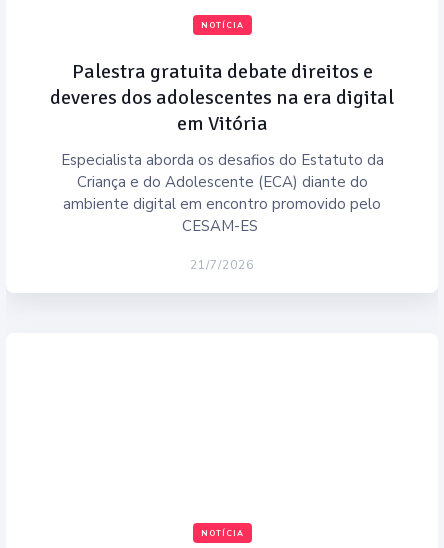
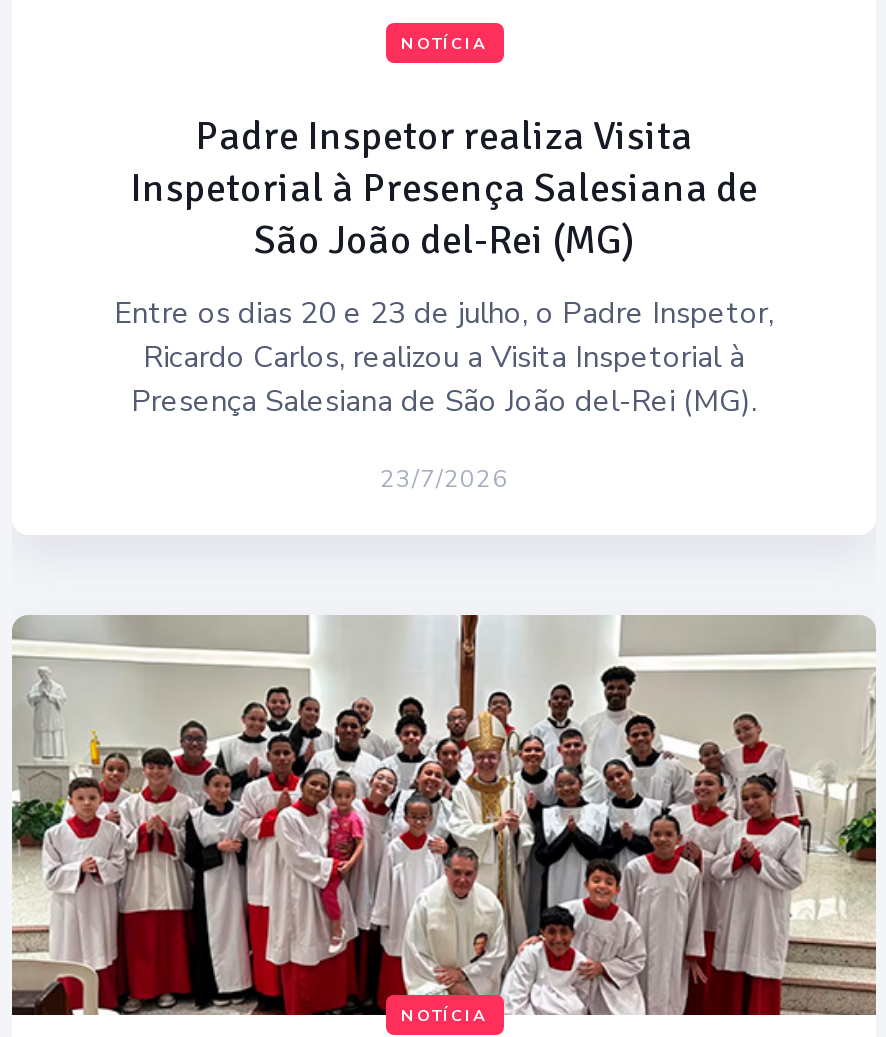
+ [image]

- Palestra gratuita debate direitos e
- deveres dos adolescentes na era digital
- em Vitória
+ Padre Inspetor realiza Visita
+ Inspetorial à Presença Salesiana de
+ São João del-Rei (MG)

- Especialista aborda os desafios do Estatuto da
- Criança e do Adolescente (ECA) diante do
- ambiente digital em encontro promovido pelo
- CESAM-ES
+ Entre os dias 20 e 23 de julho, o Padre Inspetor,
+ Ricardo Carlos, realizou a Visita Inspetorial à
+ Presença Salesiana de São João del-Rei (MG).

- 21/7/2026
+ 23/7/2026
